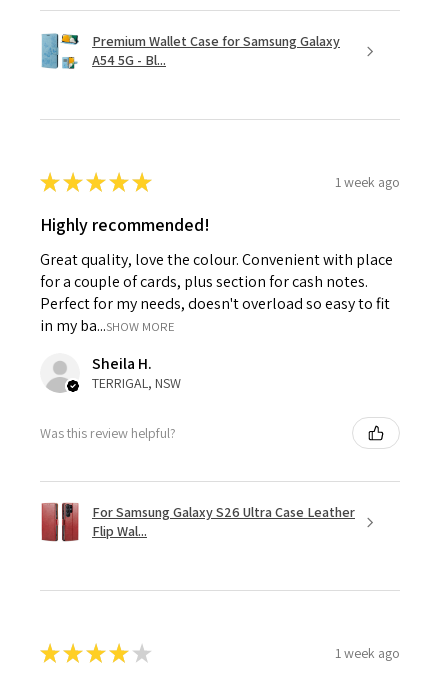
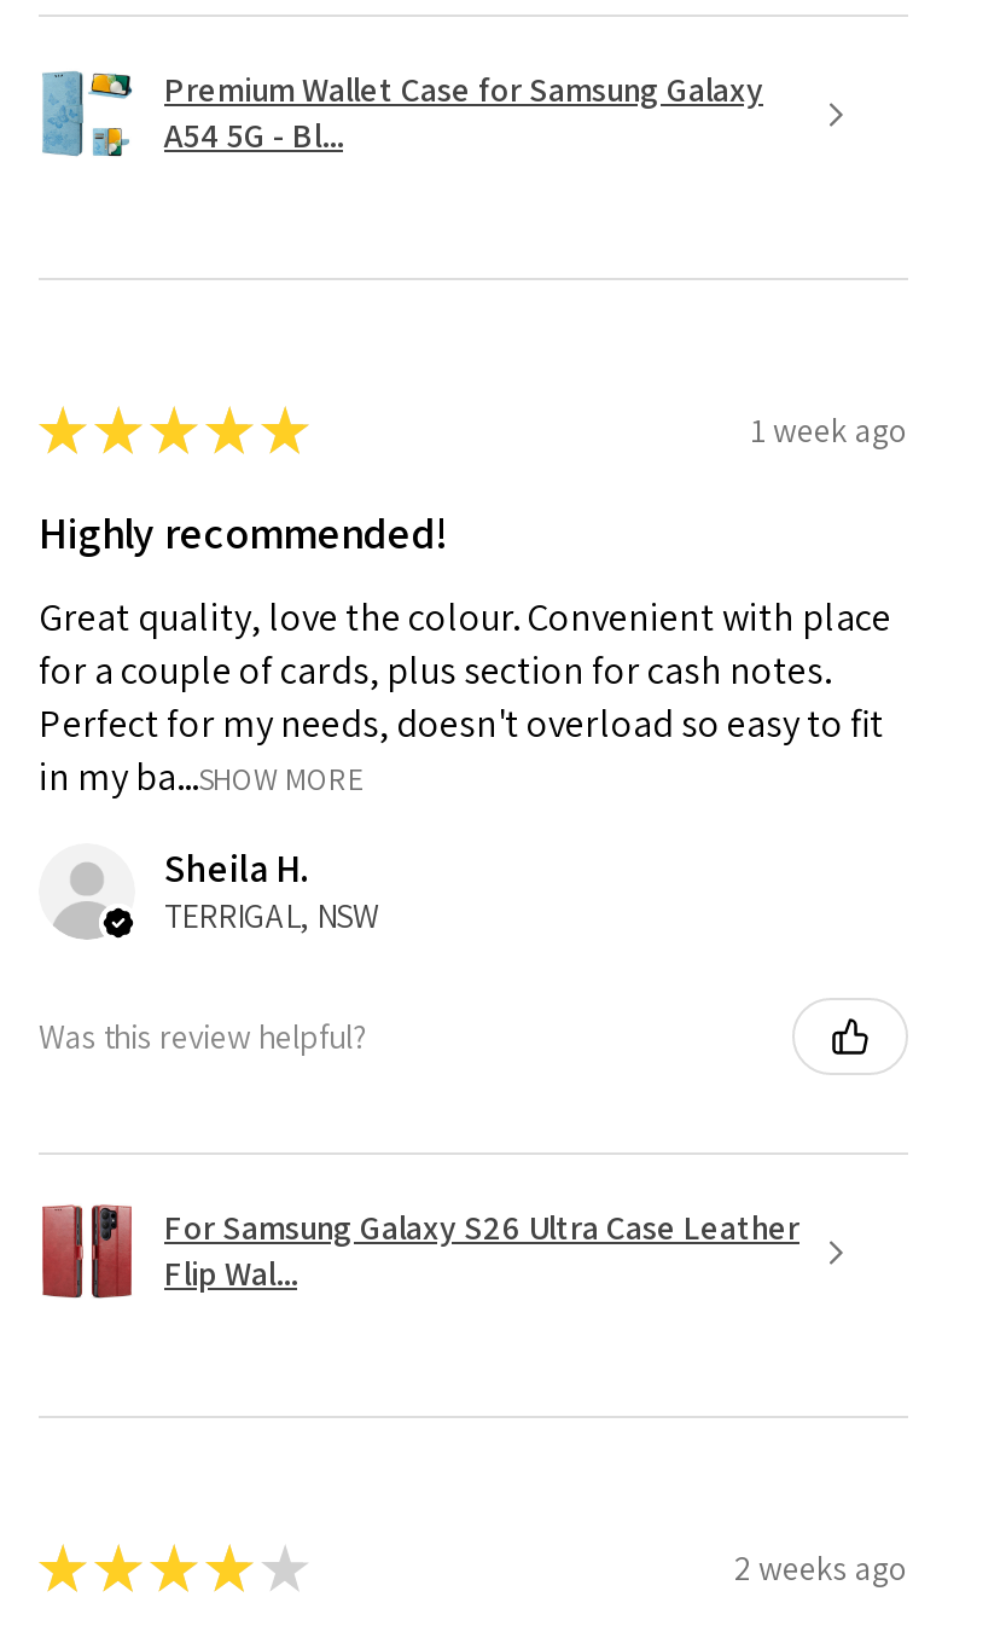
- 1 week ago
+ 2 weeks ago
